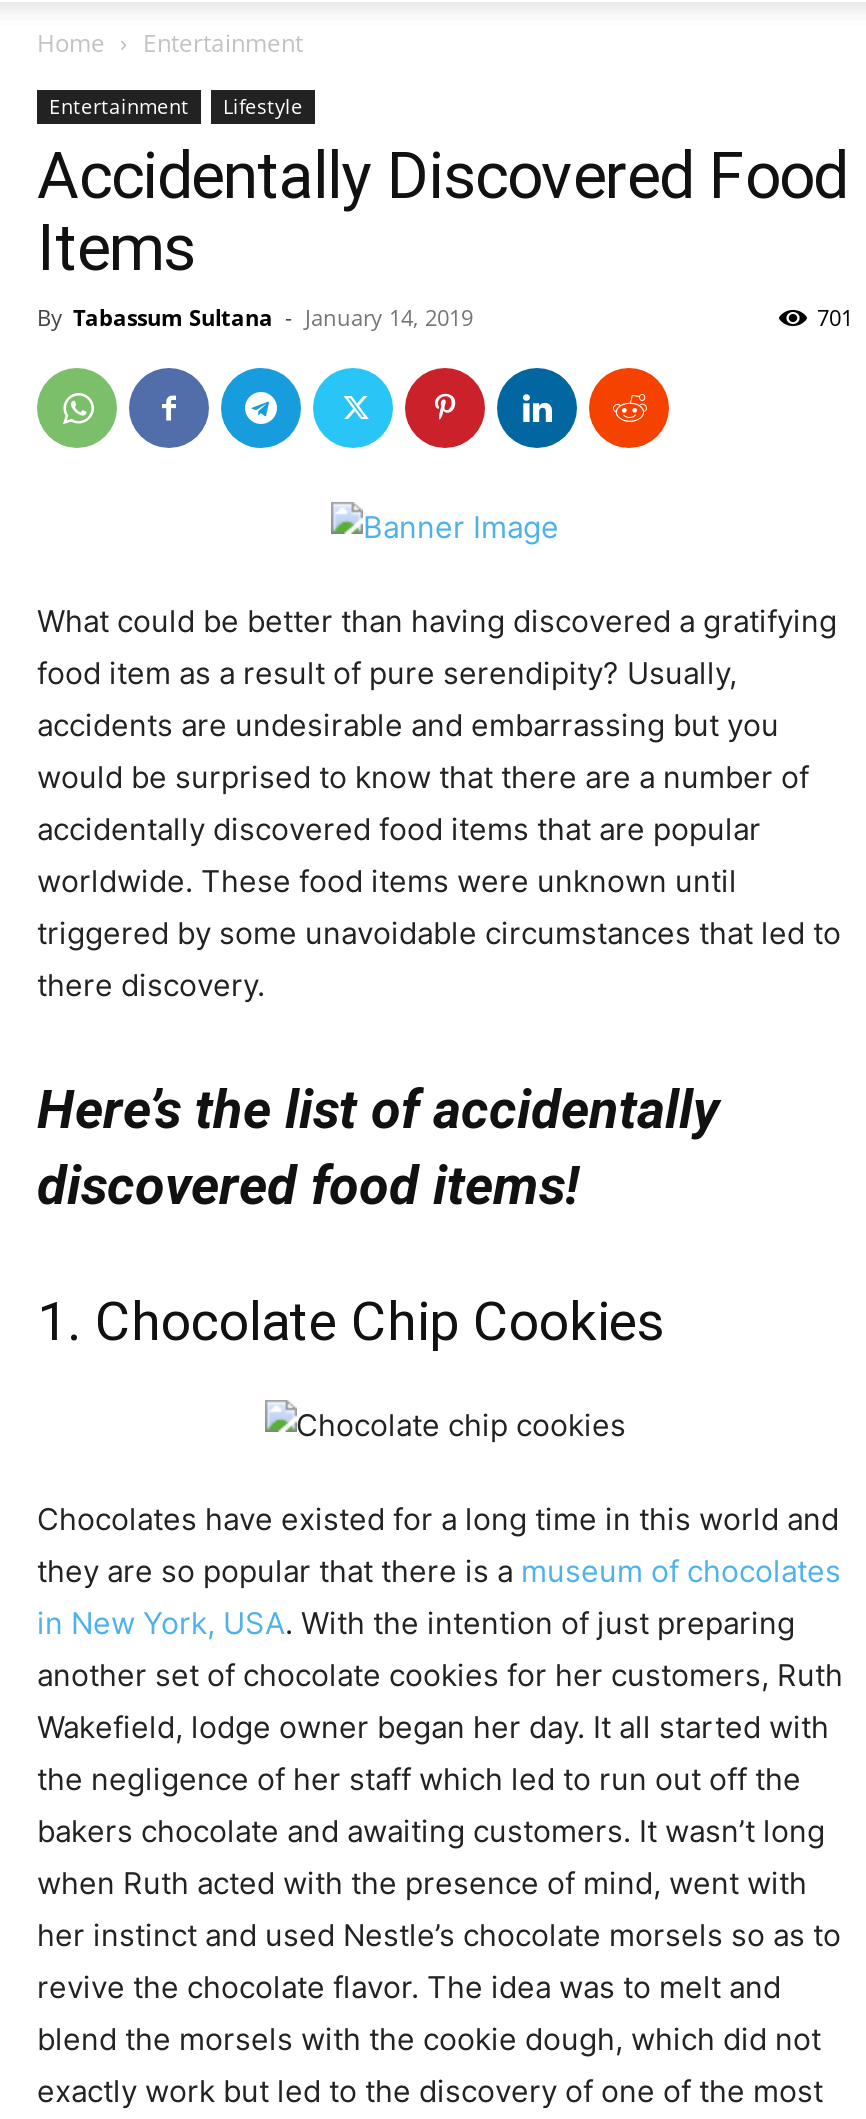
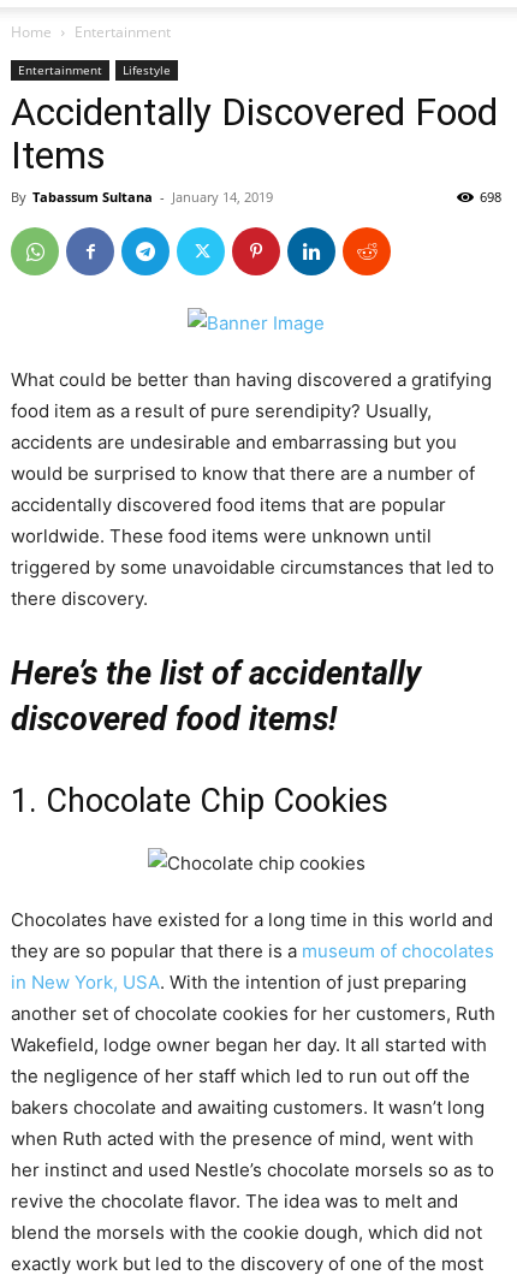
- 701
+ 698
